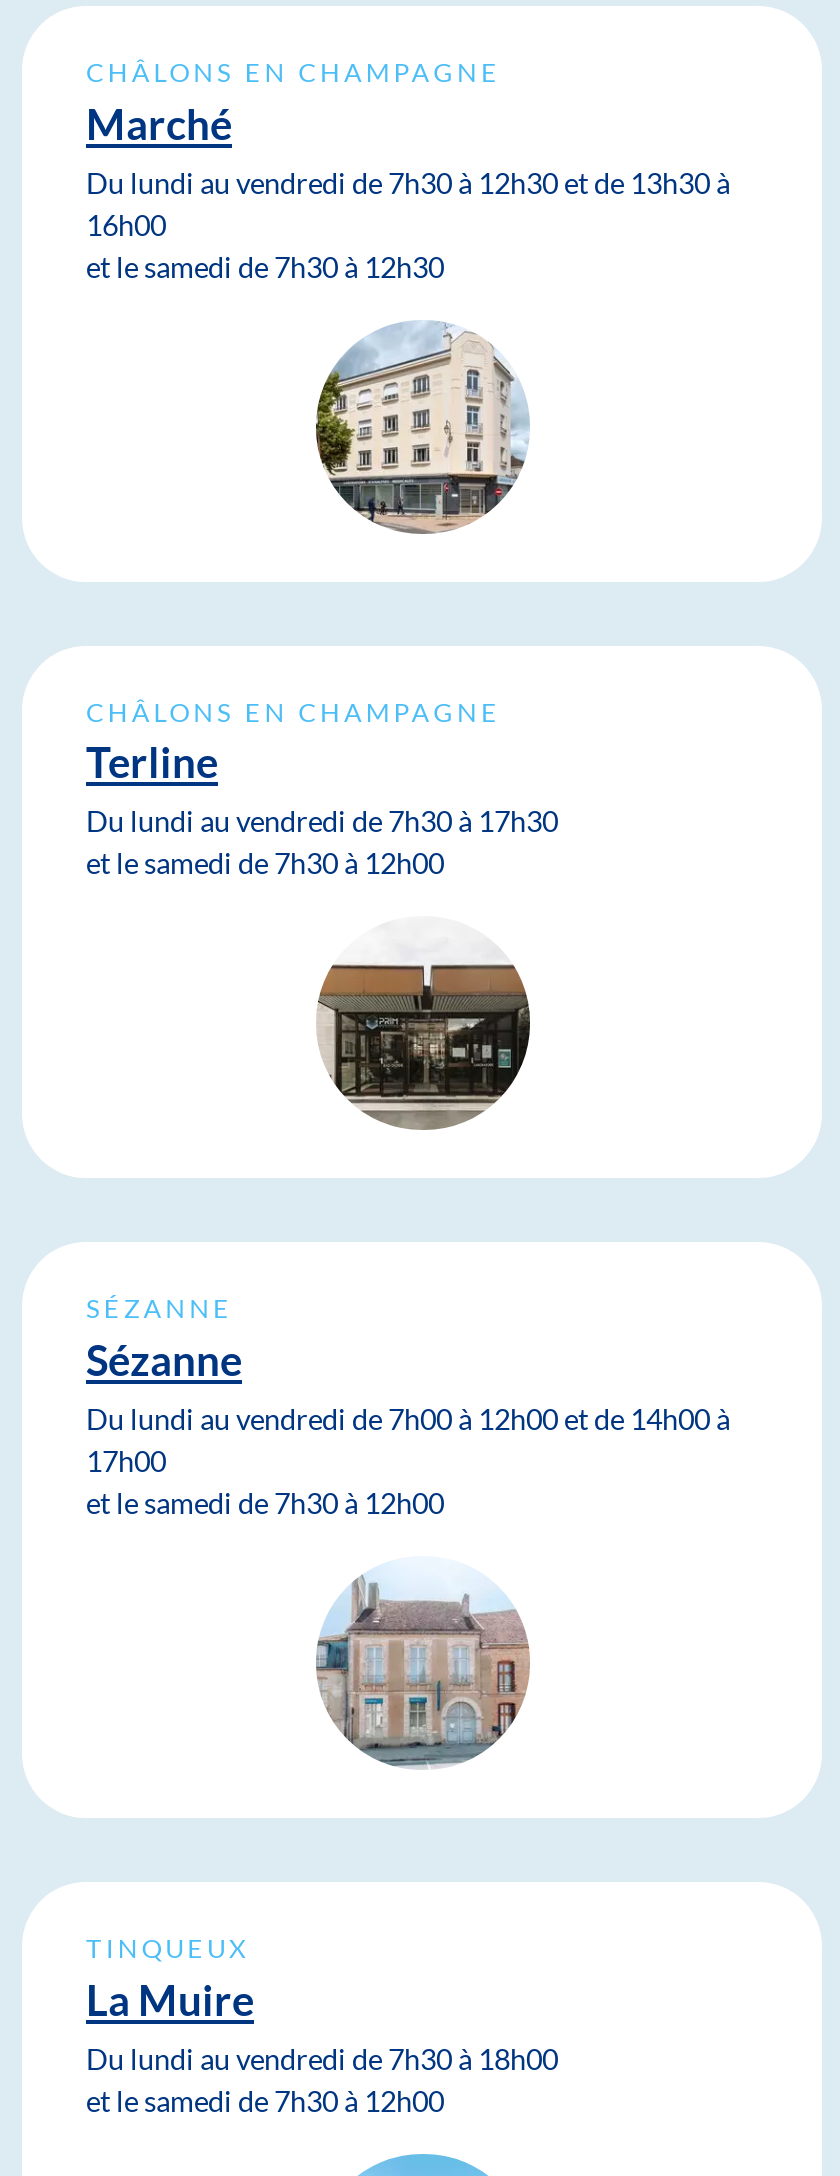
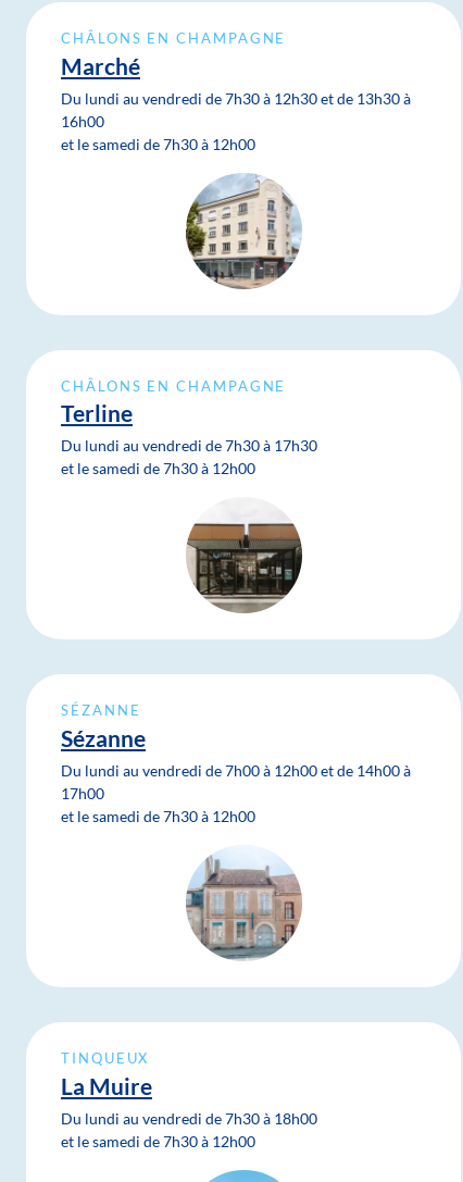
- et le samedi de 7h30 à 12h30
+ et le samedi de 7h30 à 12h00
